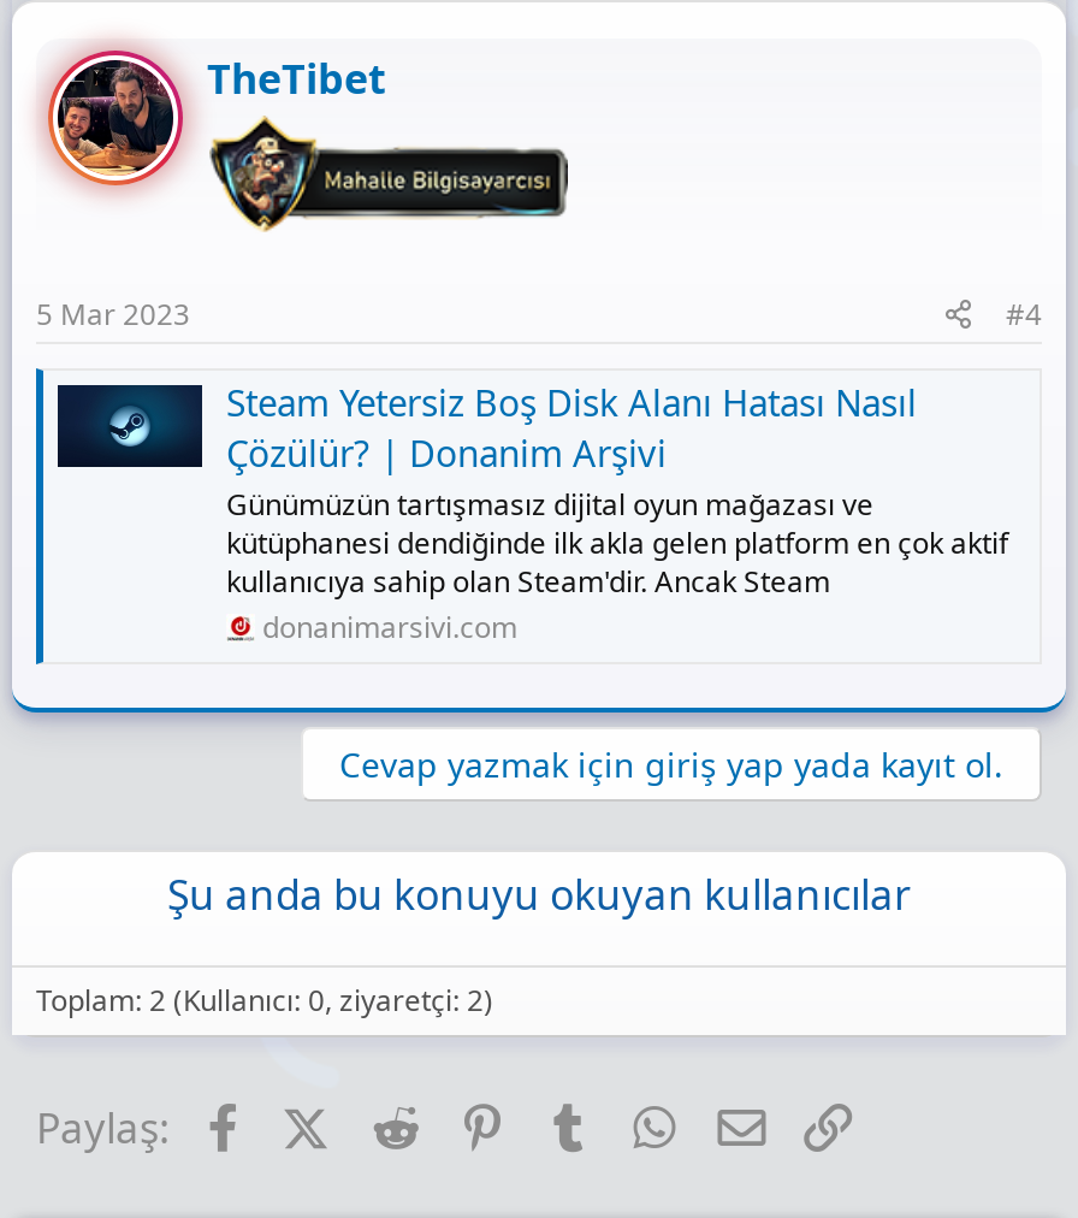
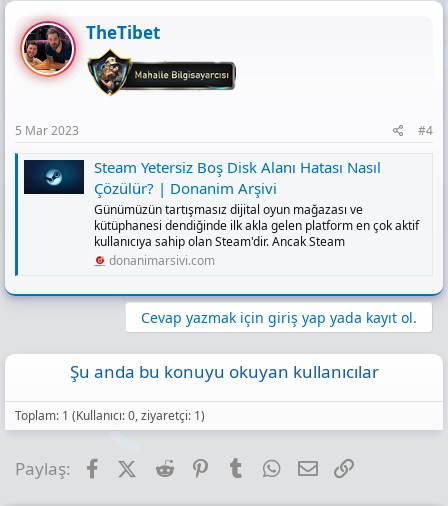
- Toplam: 2 (Kullanıcı: 0, ziyaretçi: 2)
+ Toplam: 1 (Kullanıcı: 0, ziyaretçi: 1)
